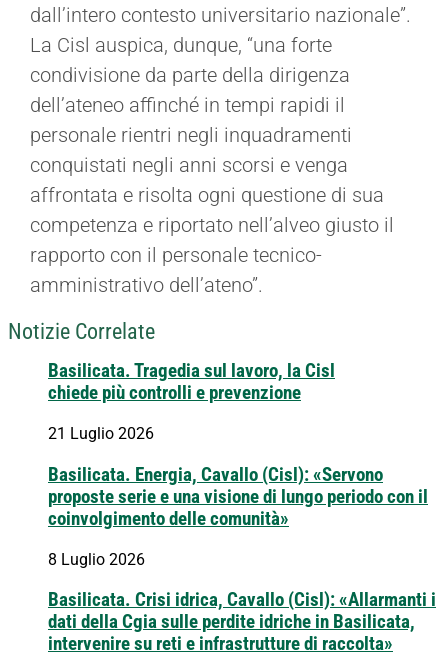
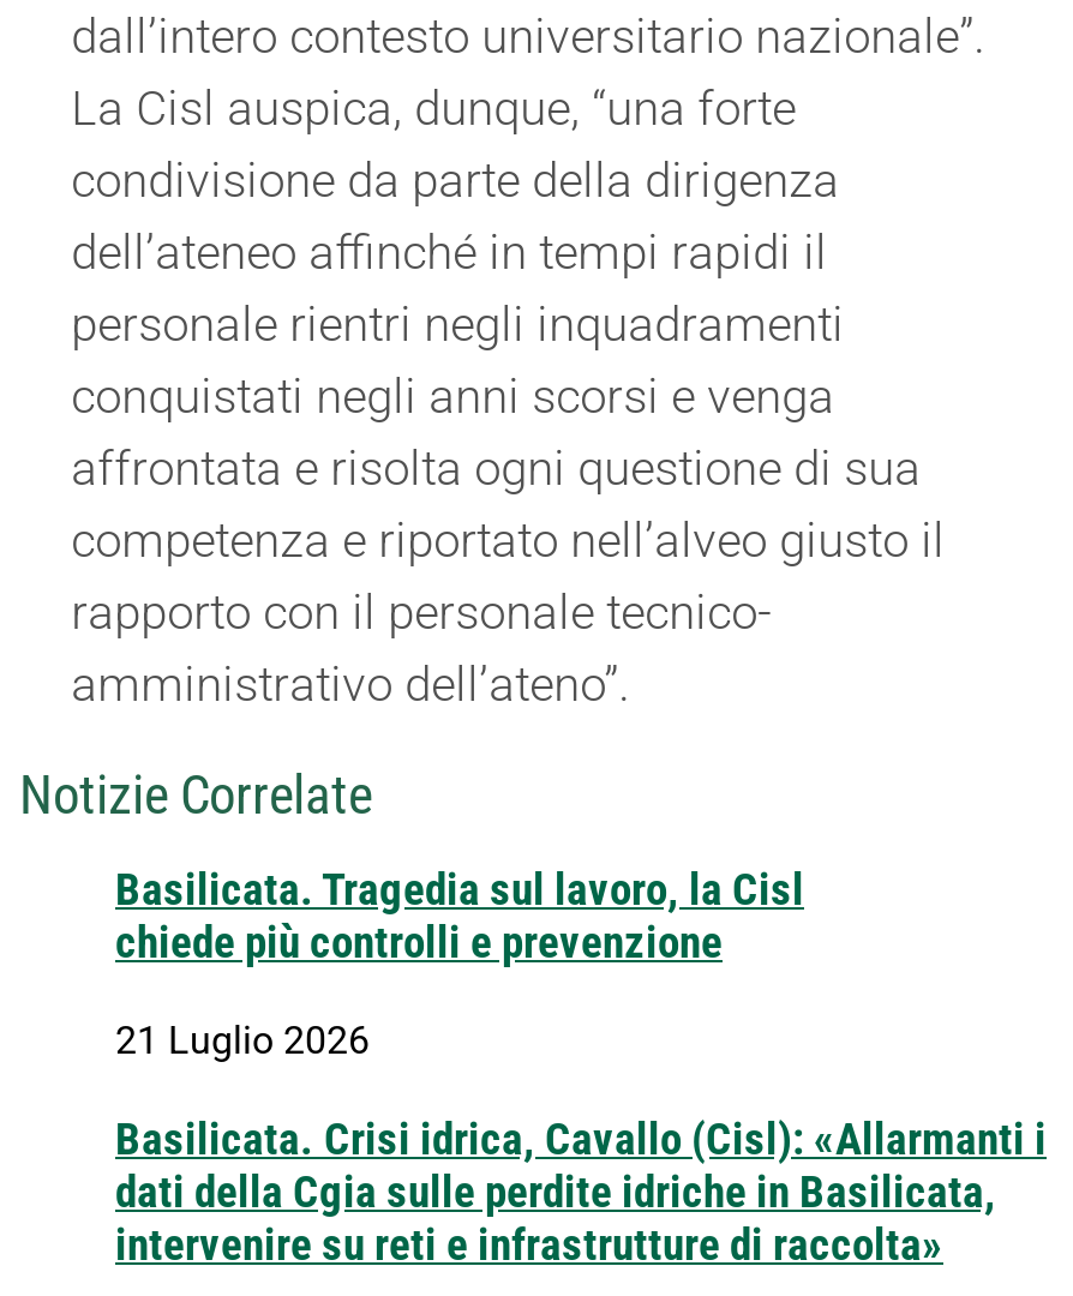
- Basilicata. Energia, Cavallo (Cisl): «Servono
- proposte serie e una visione di lungo periodo con il
- coinvolgimento delle comunità»
- 8 Luglio 2026
